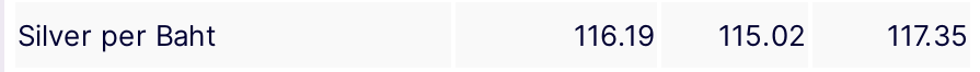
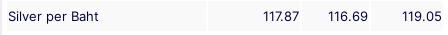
- 116.19
+ 117.87

- 115.02
+ 116.69

- 117.35
+ 119.05
